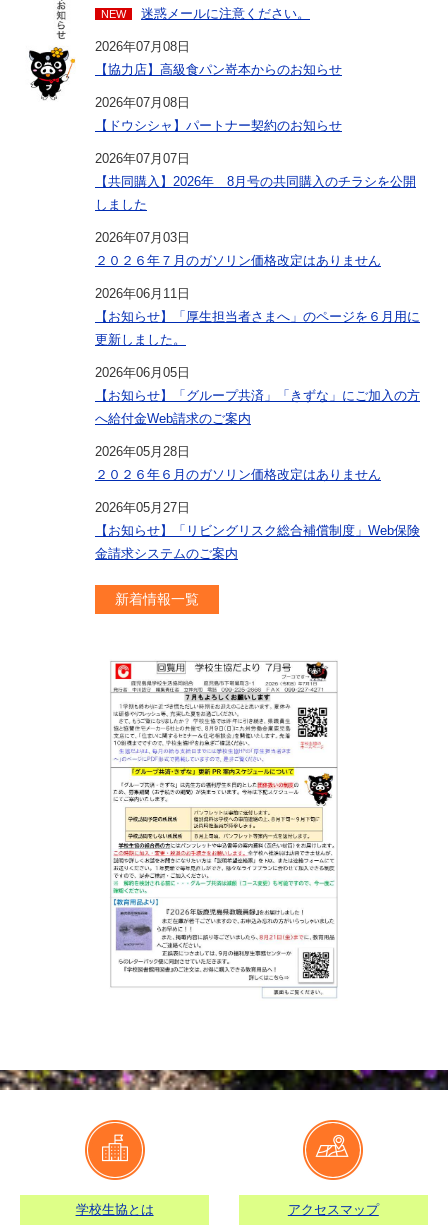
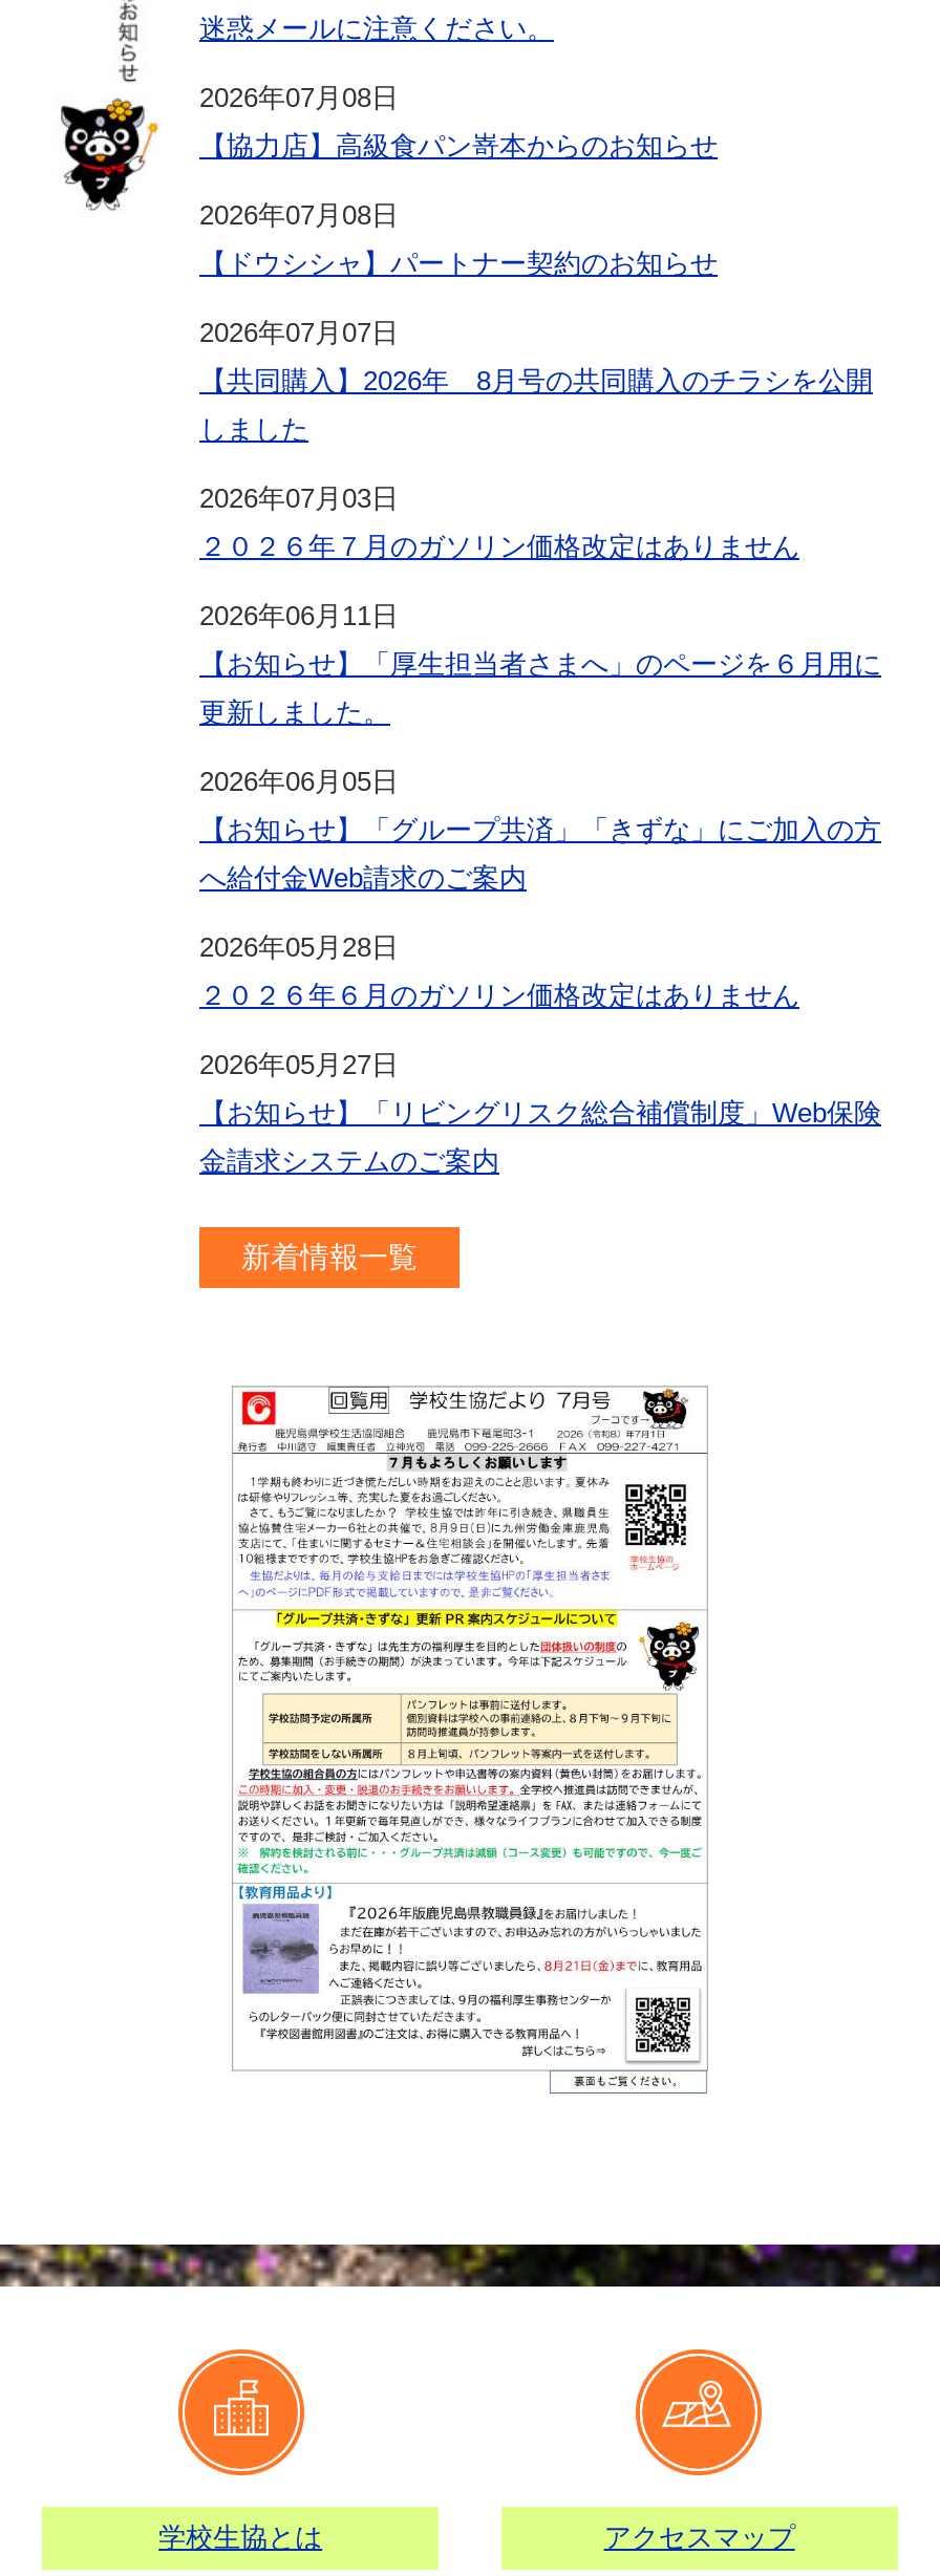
- NEW
